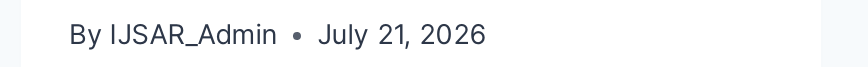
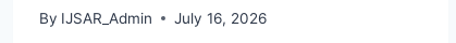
- By IJSAR_Admin July 21, 2026
+ By IJSAR_Admin July 16, 2026
